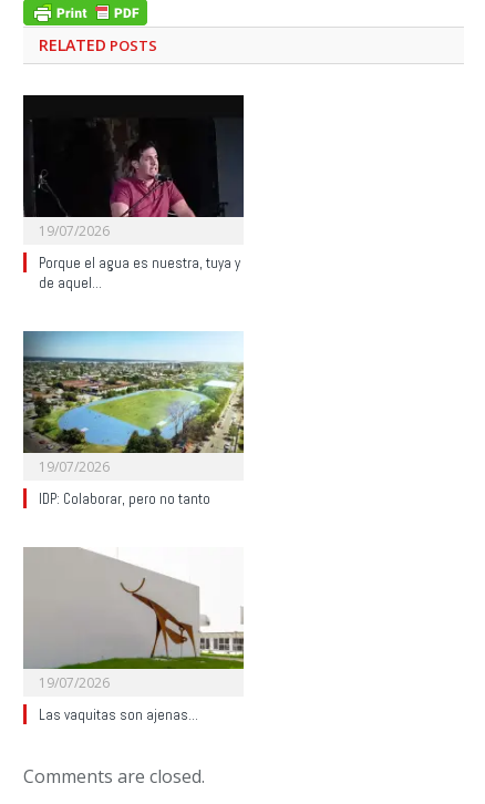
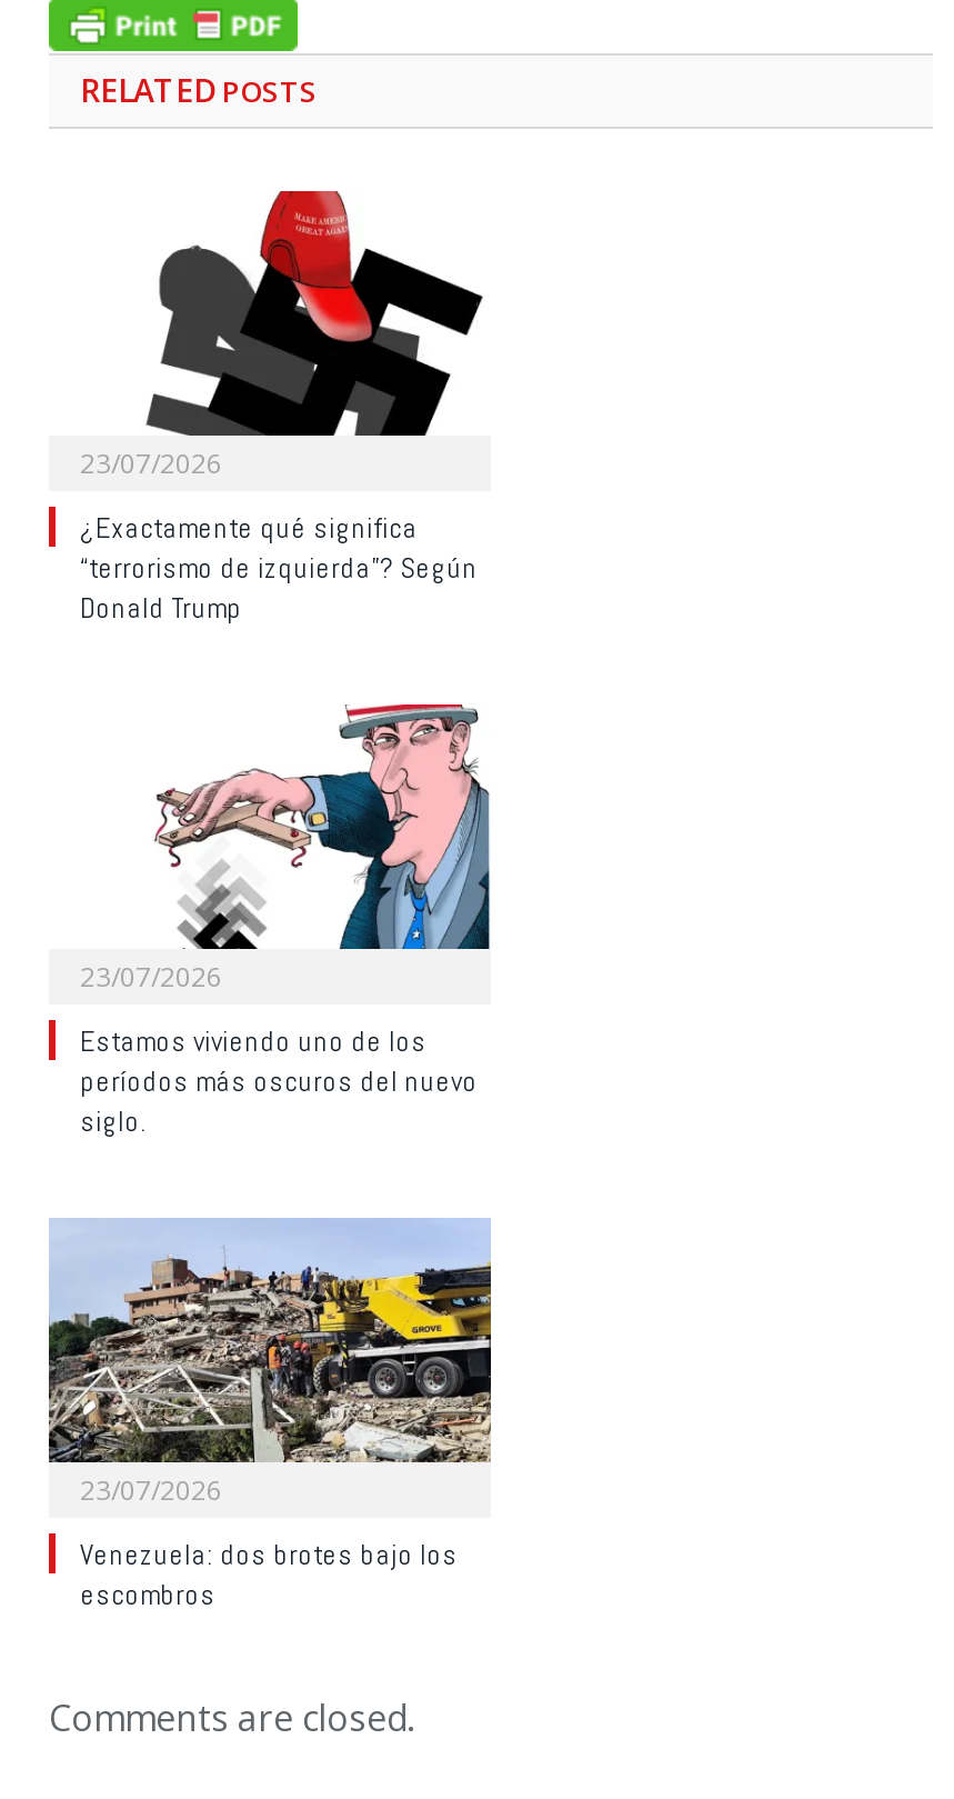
- [image]
- 19/07/2026
+ [image]
+ 23/07/2026

- Porque el agua es nuestra, tuya y
- de aquel…
+ ¿Exactamente qué significa
+ “terrorismo de izquierda”? Según
+ Donald Trump

- [image]
- 19/07/2026
+ [image]
+ 23/07/2026

- IDP: Colaborar, pero no tanto
+ Estamos viviendo uno de los
+ períodos más oscuros del nuevo
+ siglo.

- [image]
- 19/07/2026
+ [image]
+ 23/07/2026

- Las vaquitas son ajenas…
+ Venezuela: dos brotes bajo los
+ escombros
